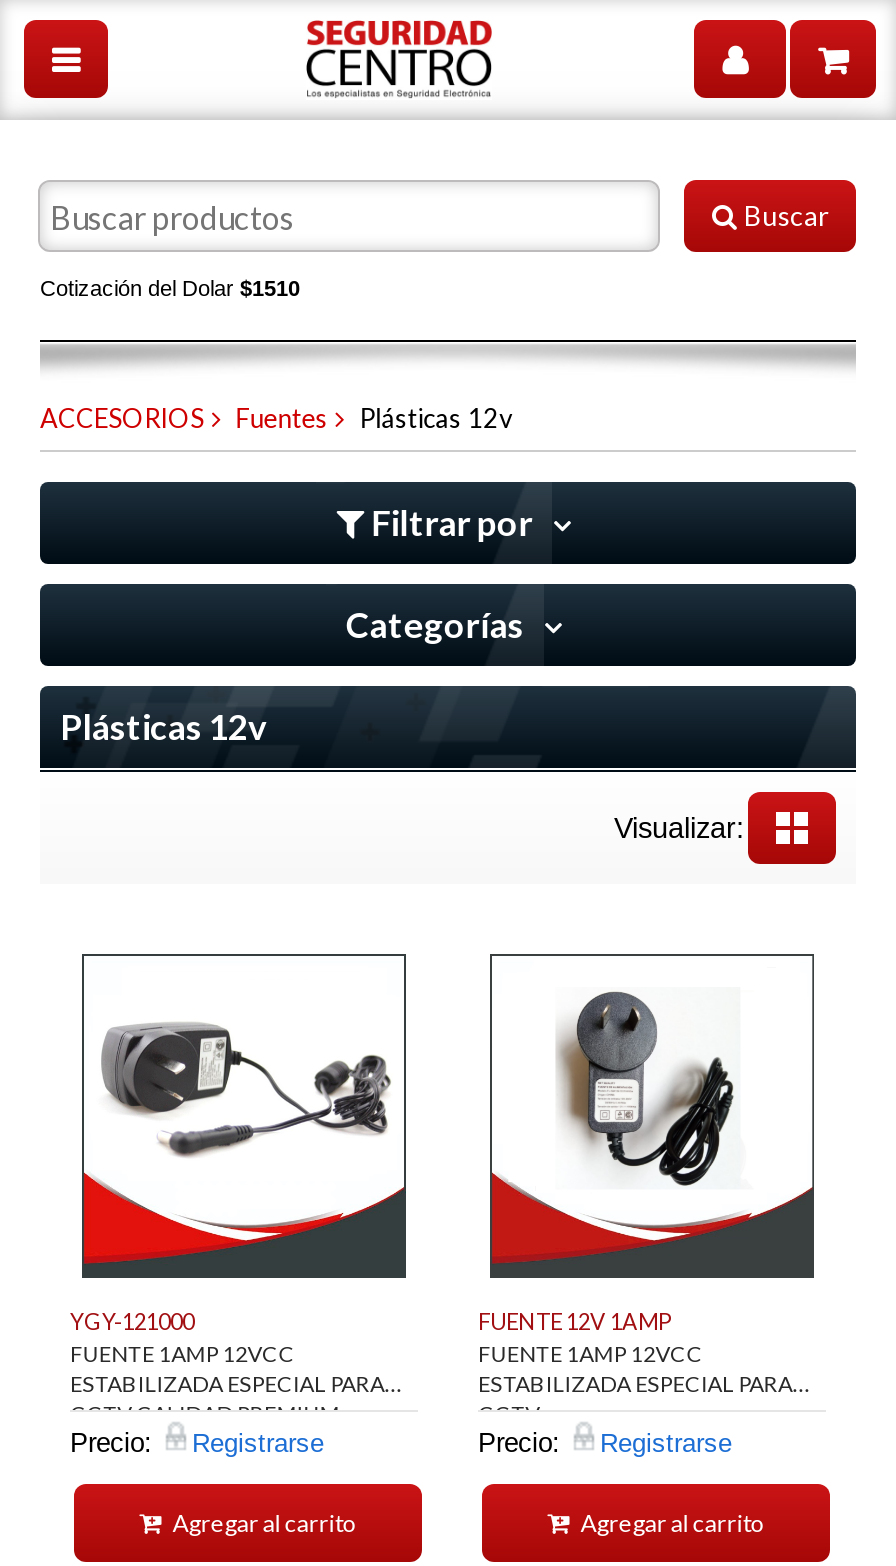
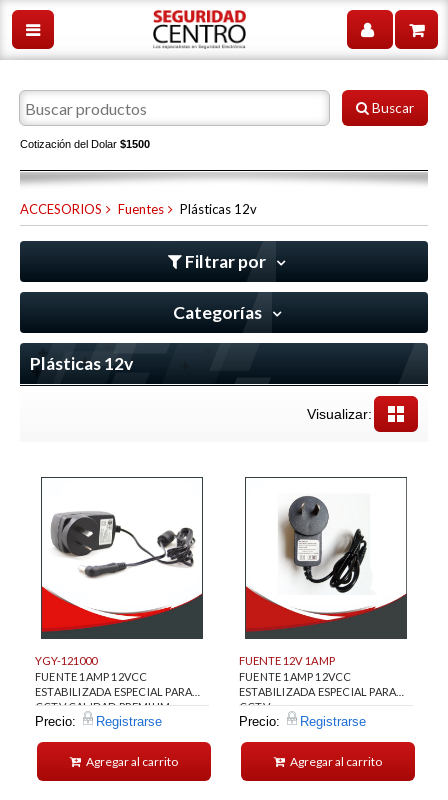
- Cotización del Dolar $1510
+ Cotización del Dolar $1500
